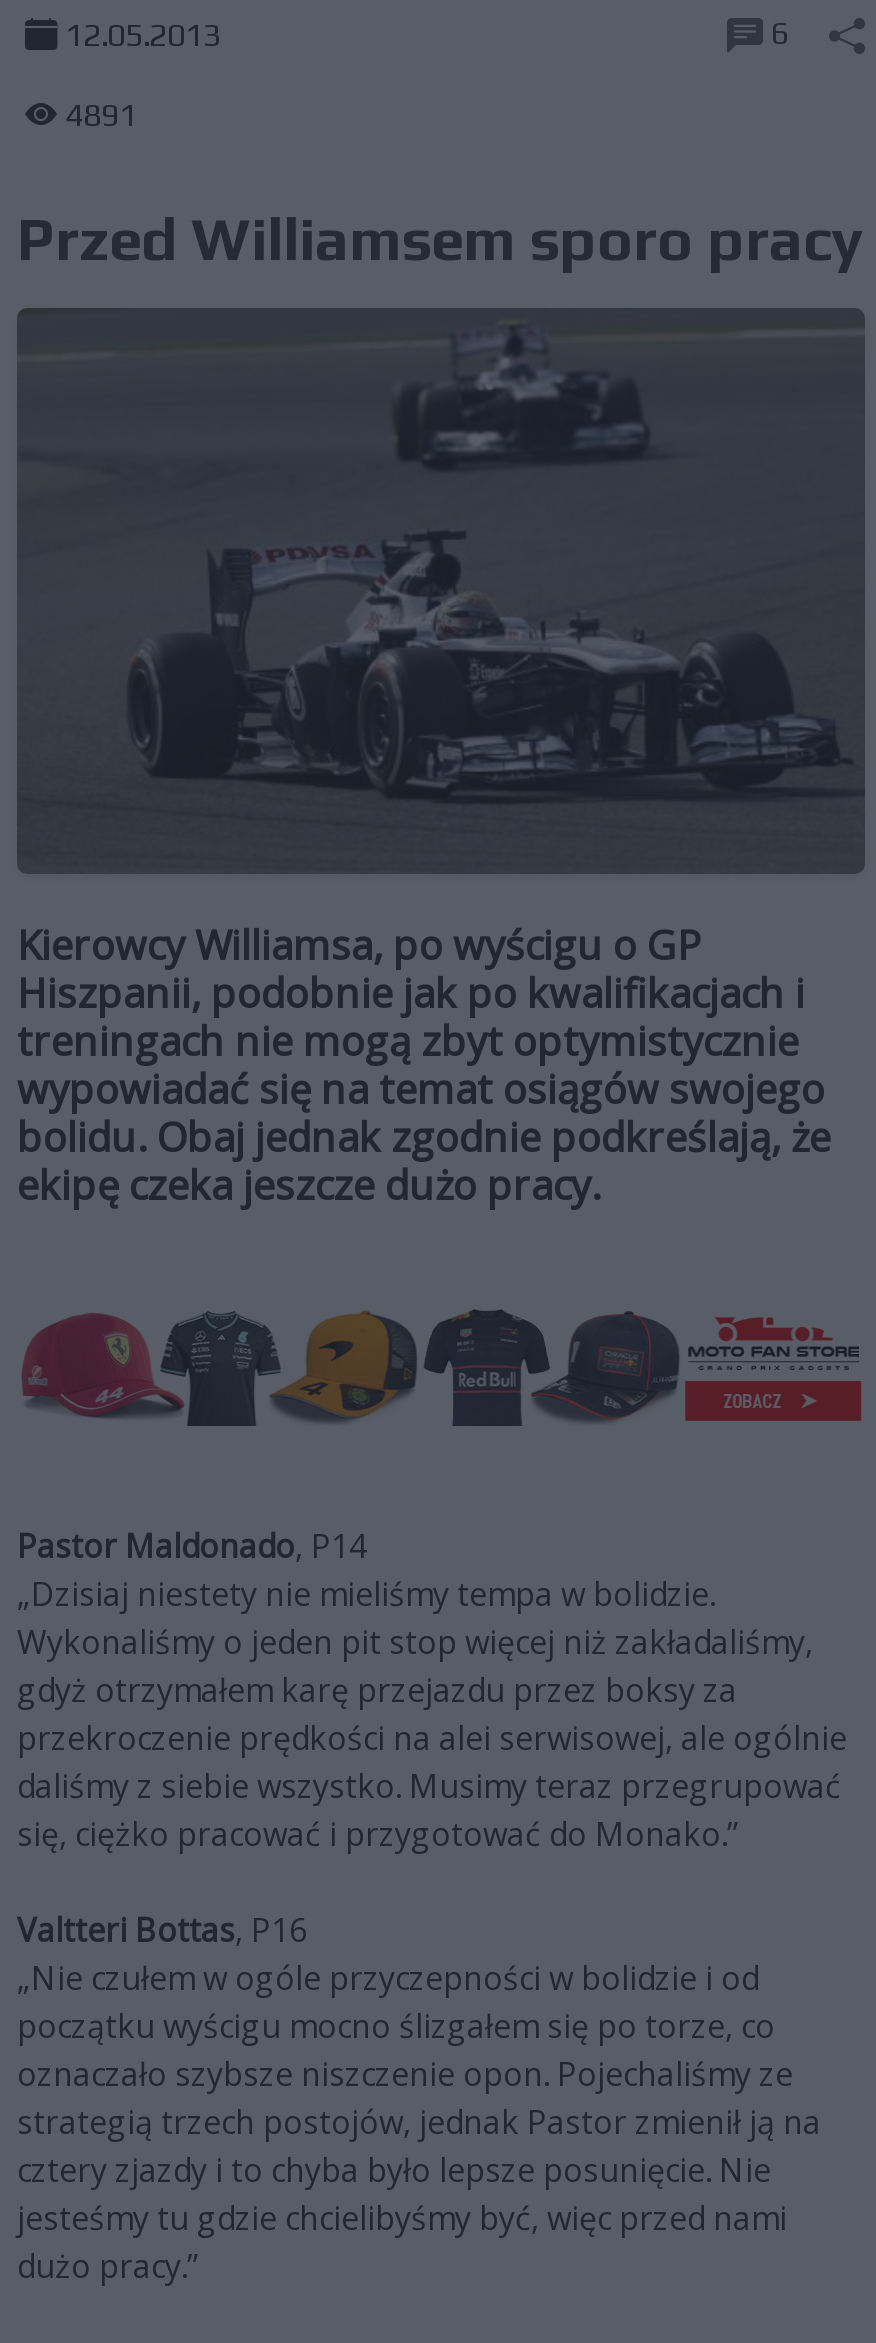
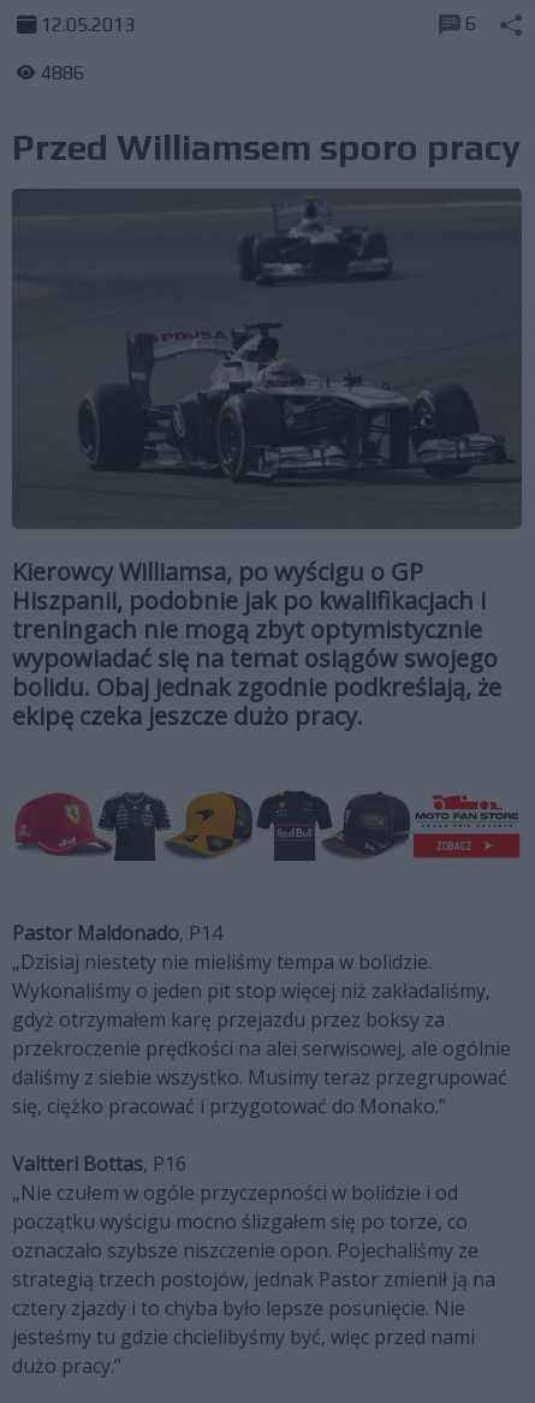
- 4891
+ 4886
